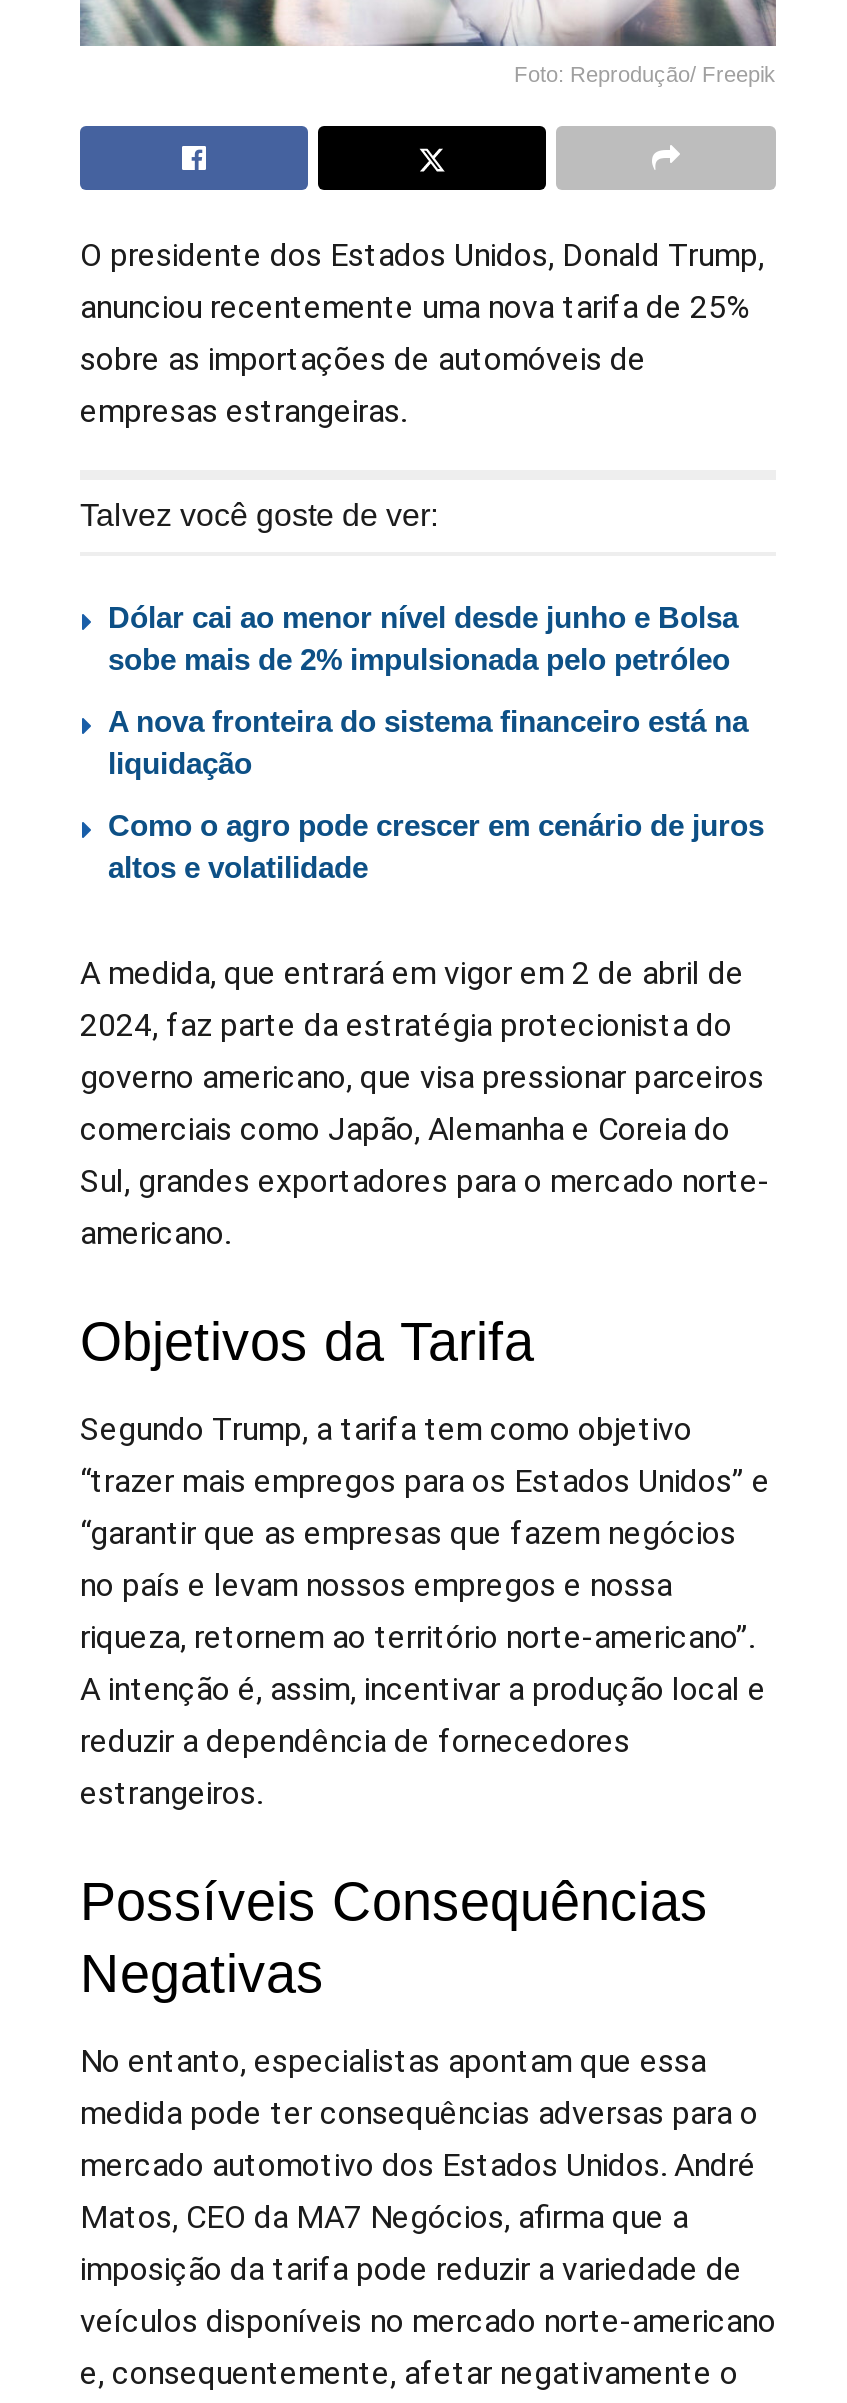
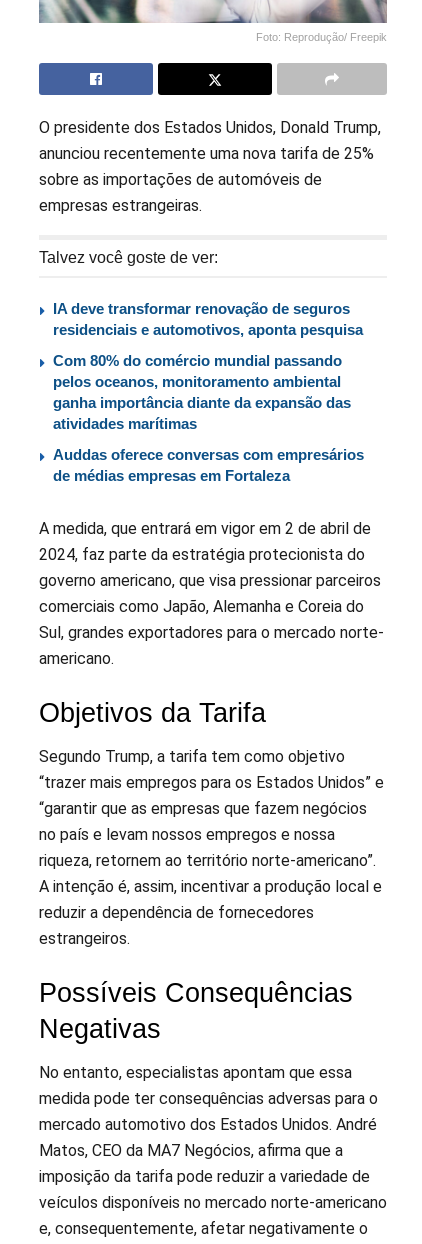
- Dólar cai ao menor nível desde junho e Bolsa
- sobe mais de 2% impulsionada pelo petróleo
+ IA deve transformar renovação de seguros
+ residenciais e automotivos, aponta pesquisa

- A nova fronteira do sistema financeiro está na
- liquidação
+ Com 80% do comércio mundial passando
+ pelos oceanos, monitoramento ambiental
+ ganha importância diante da expansão das
+ atividades marítimas

- Como o agro pode crescer em cenário de juros
- altos e volatilidade
+ Auddas oferece conversas com empresários
+ de médias empresas em Fortaleza
